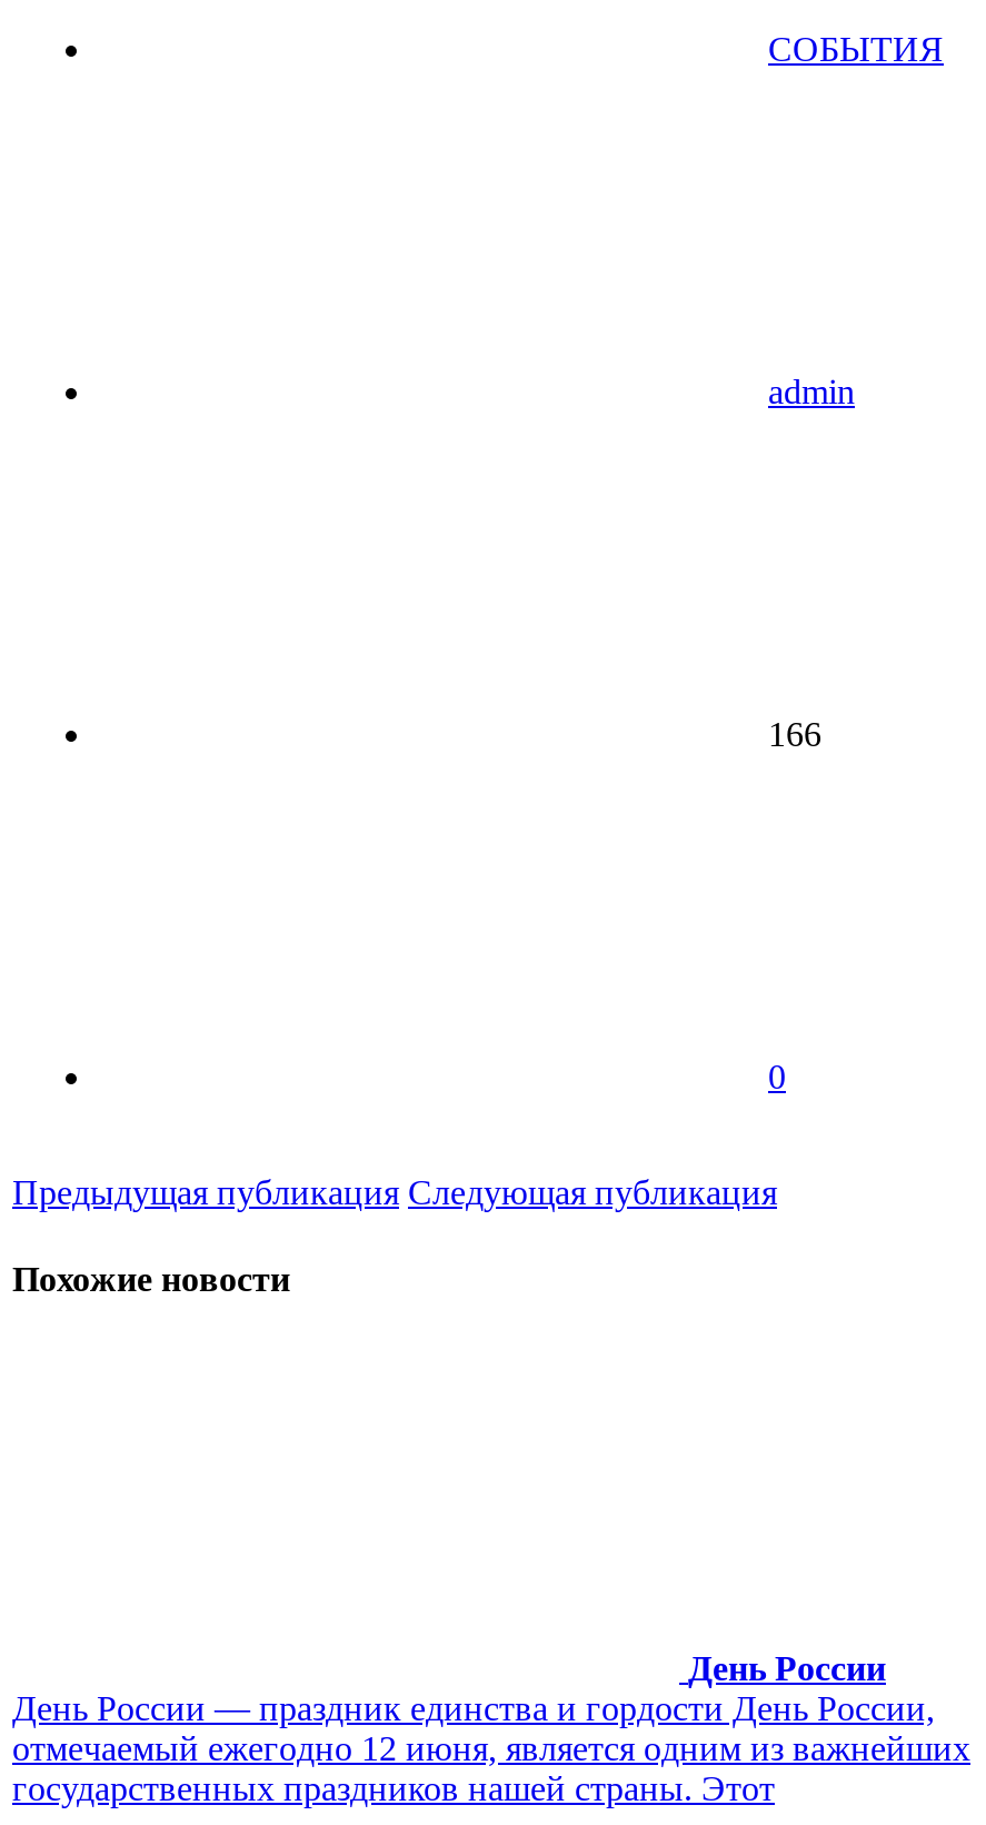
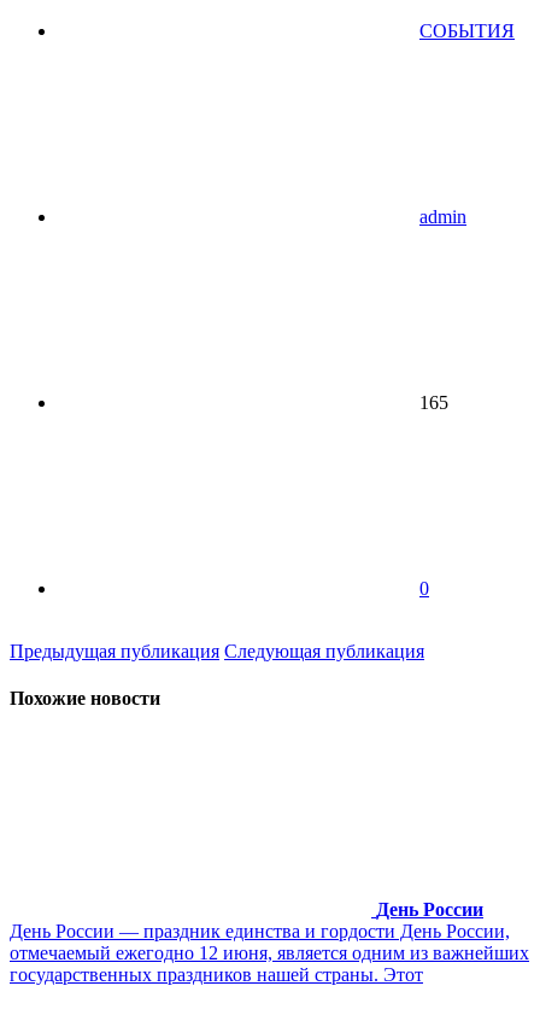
- 166
+ 165
